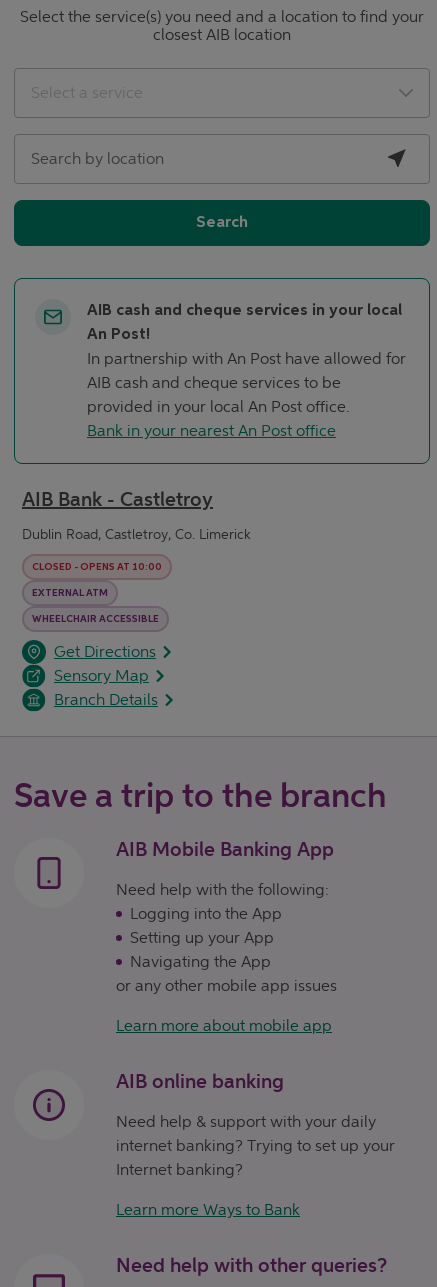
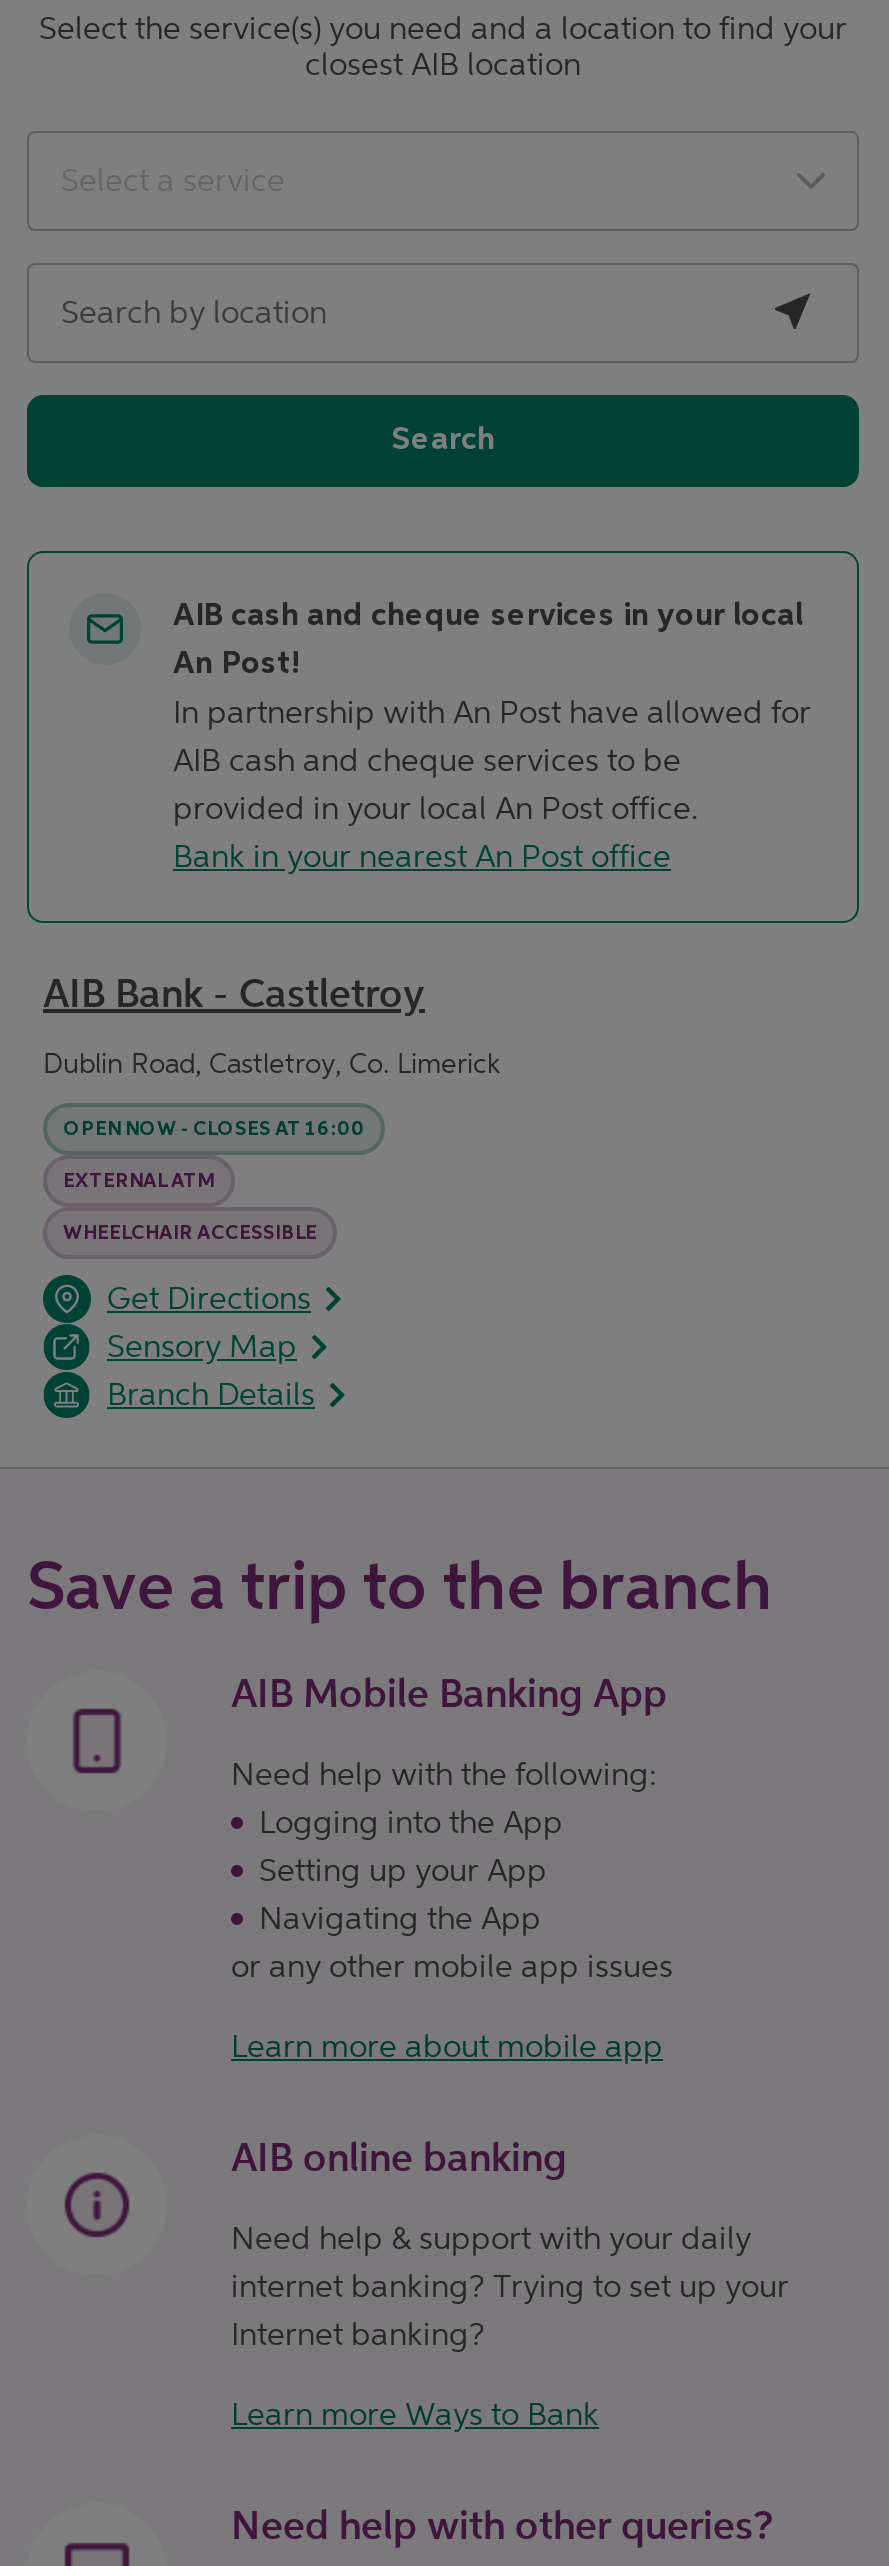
- CLOSED - OPENS AT 10:00
+ OPEN NOW - CLOSES AT 16:00
